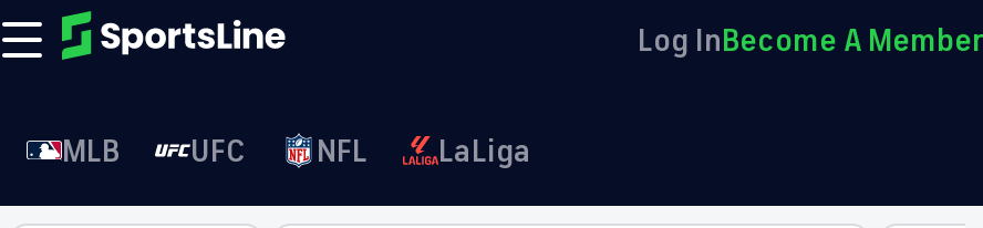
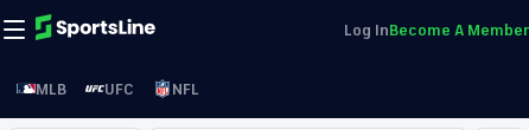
- LaLiga
